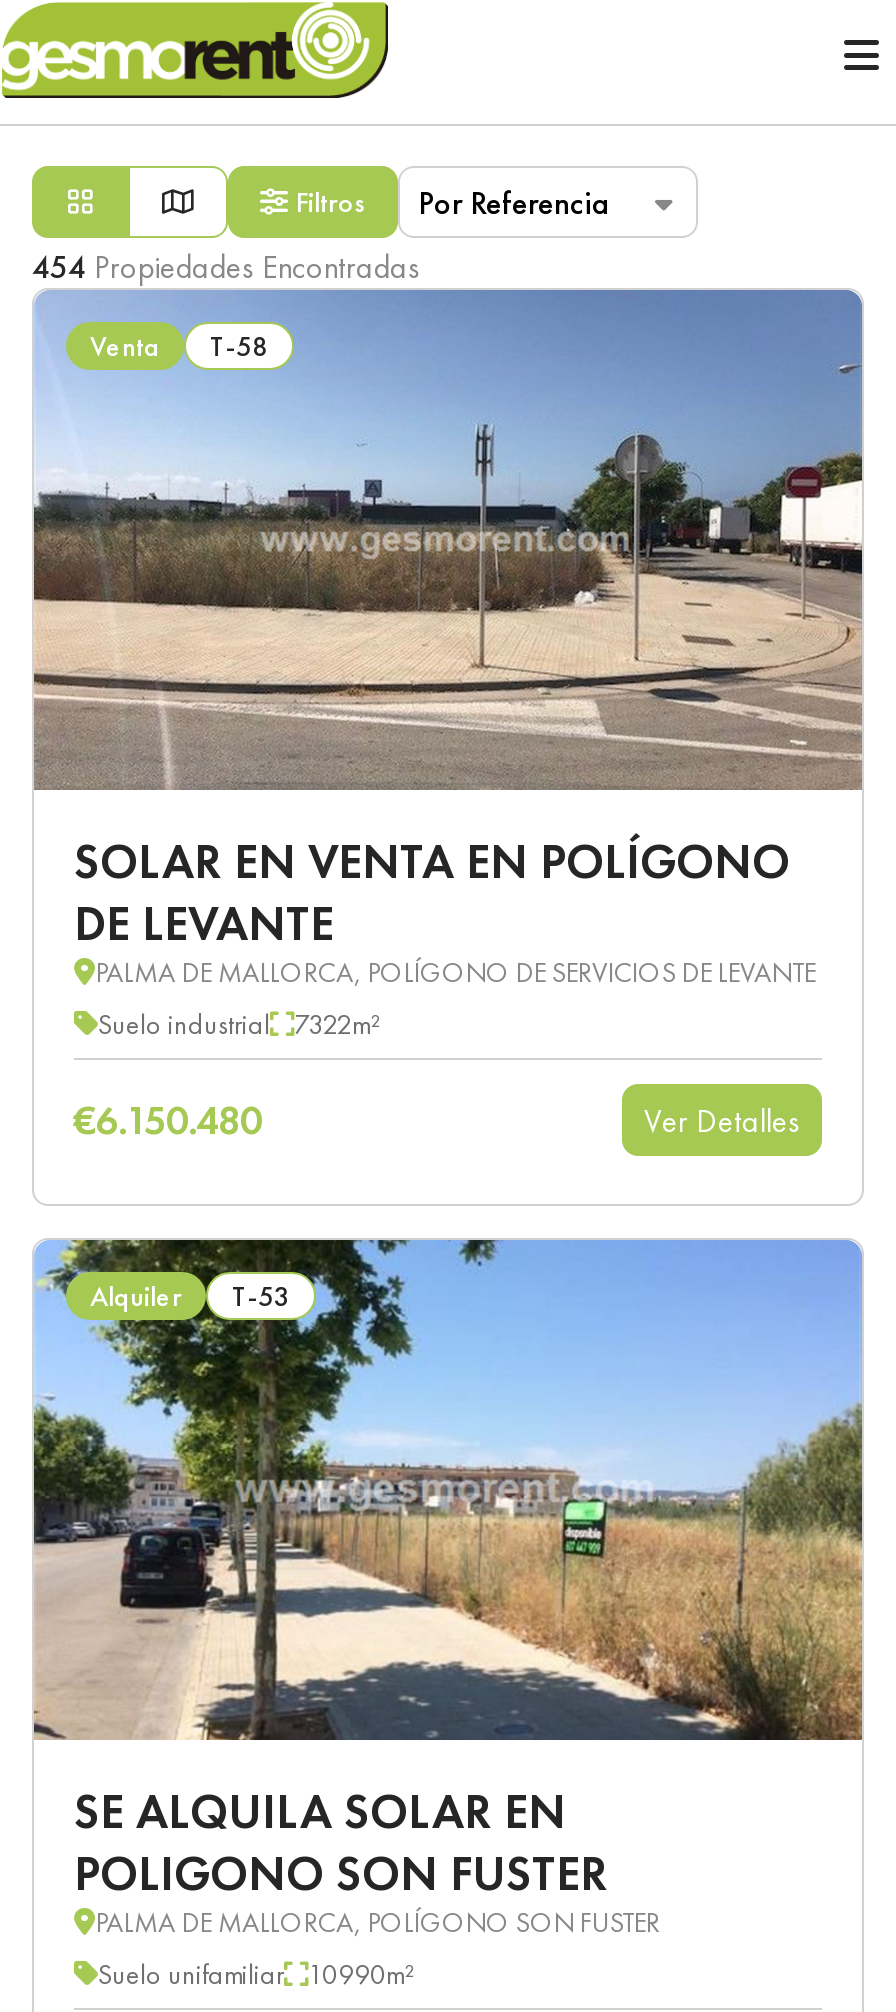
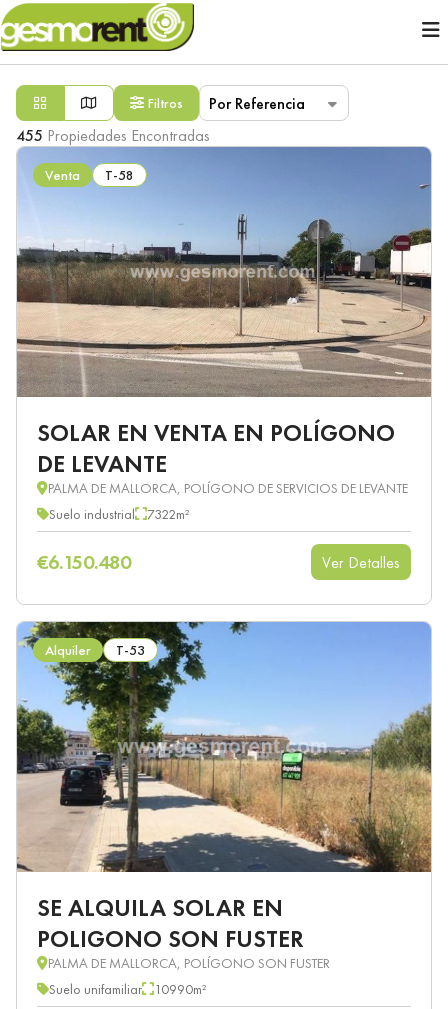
- 454 Propiedades Encontradas
+ 455 Propiedades Encontradas
